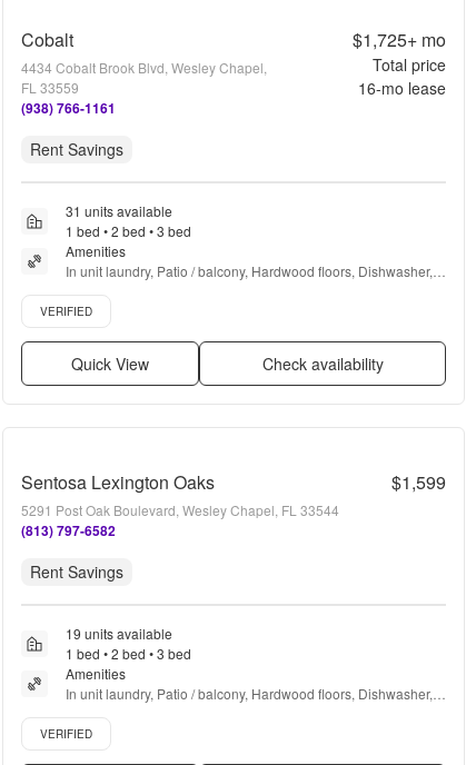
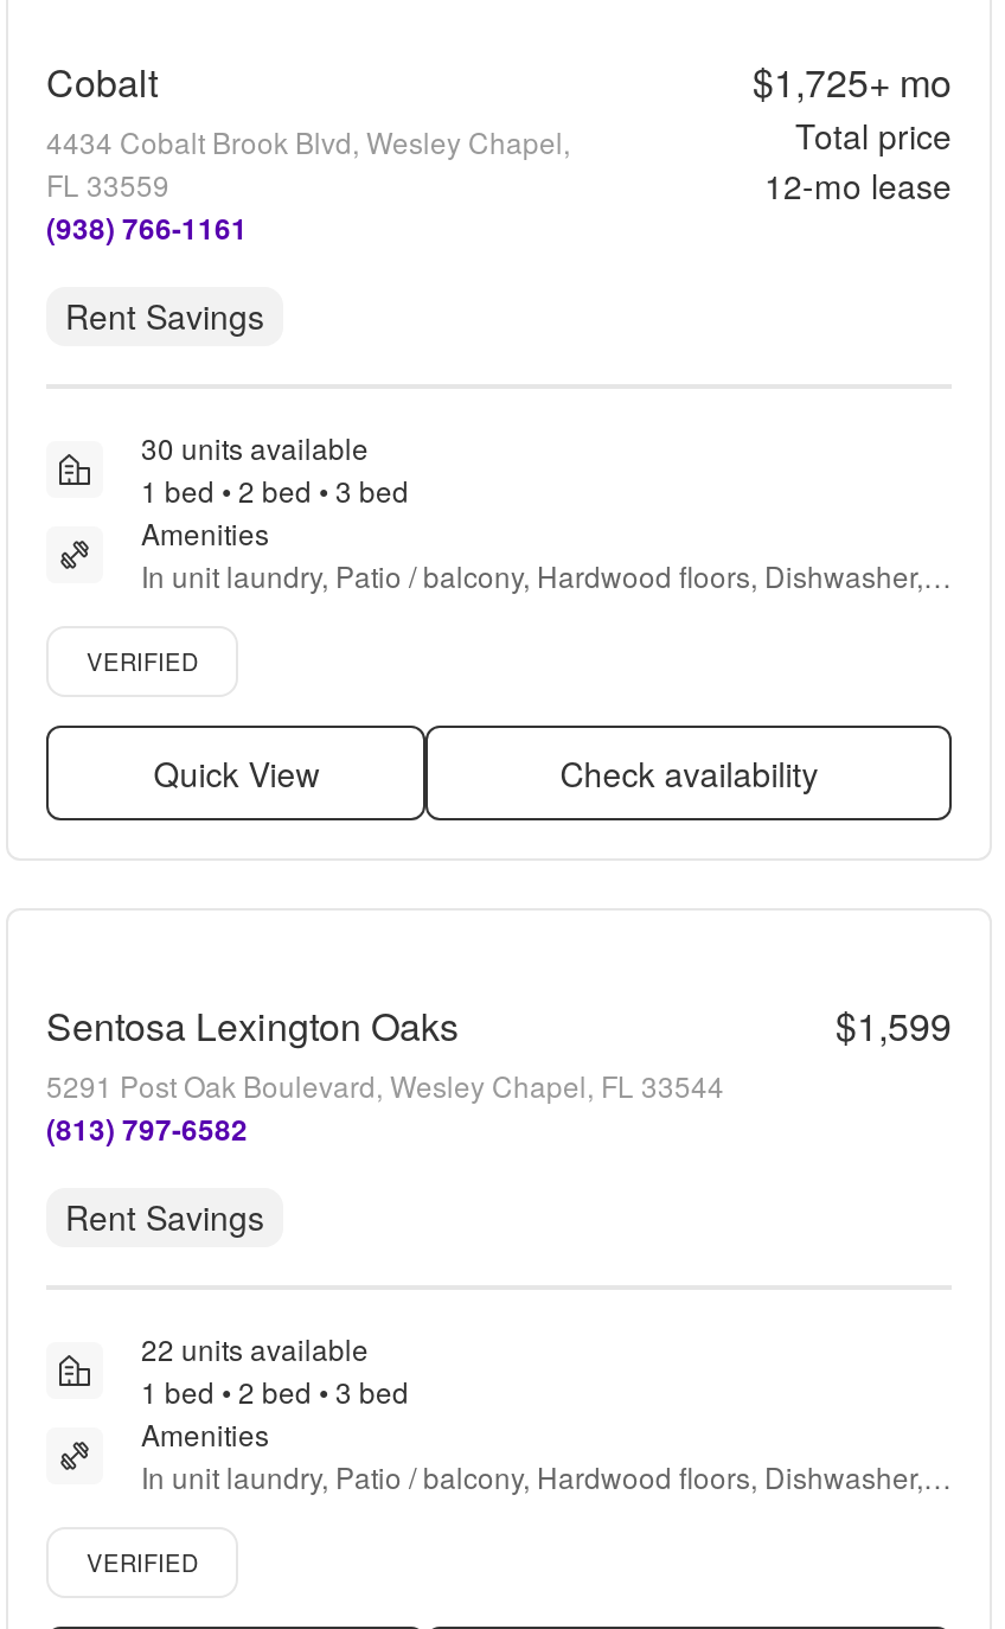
- 16-mo lease
+ 12-mo lease

- 31 units available
+ 30 units available

- 19 units available
+ 22 units available
